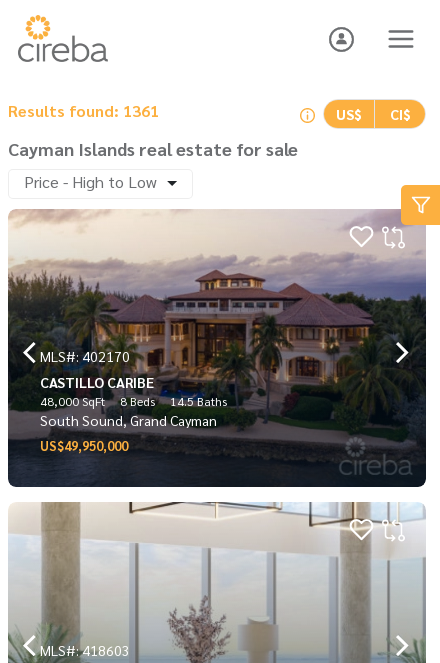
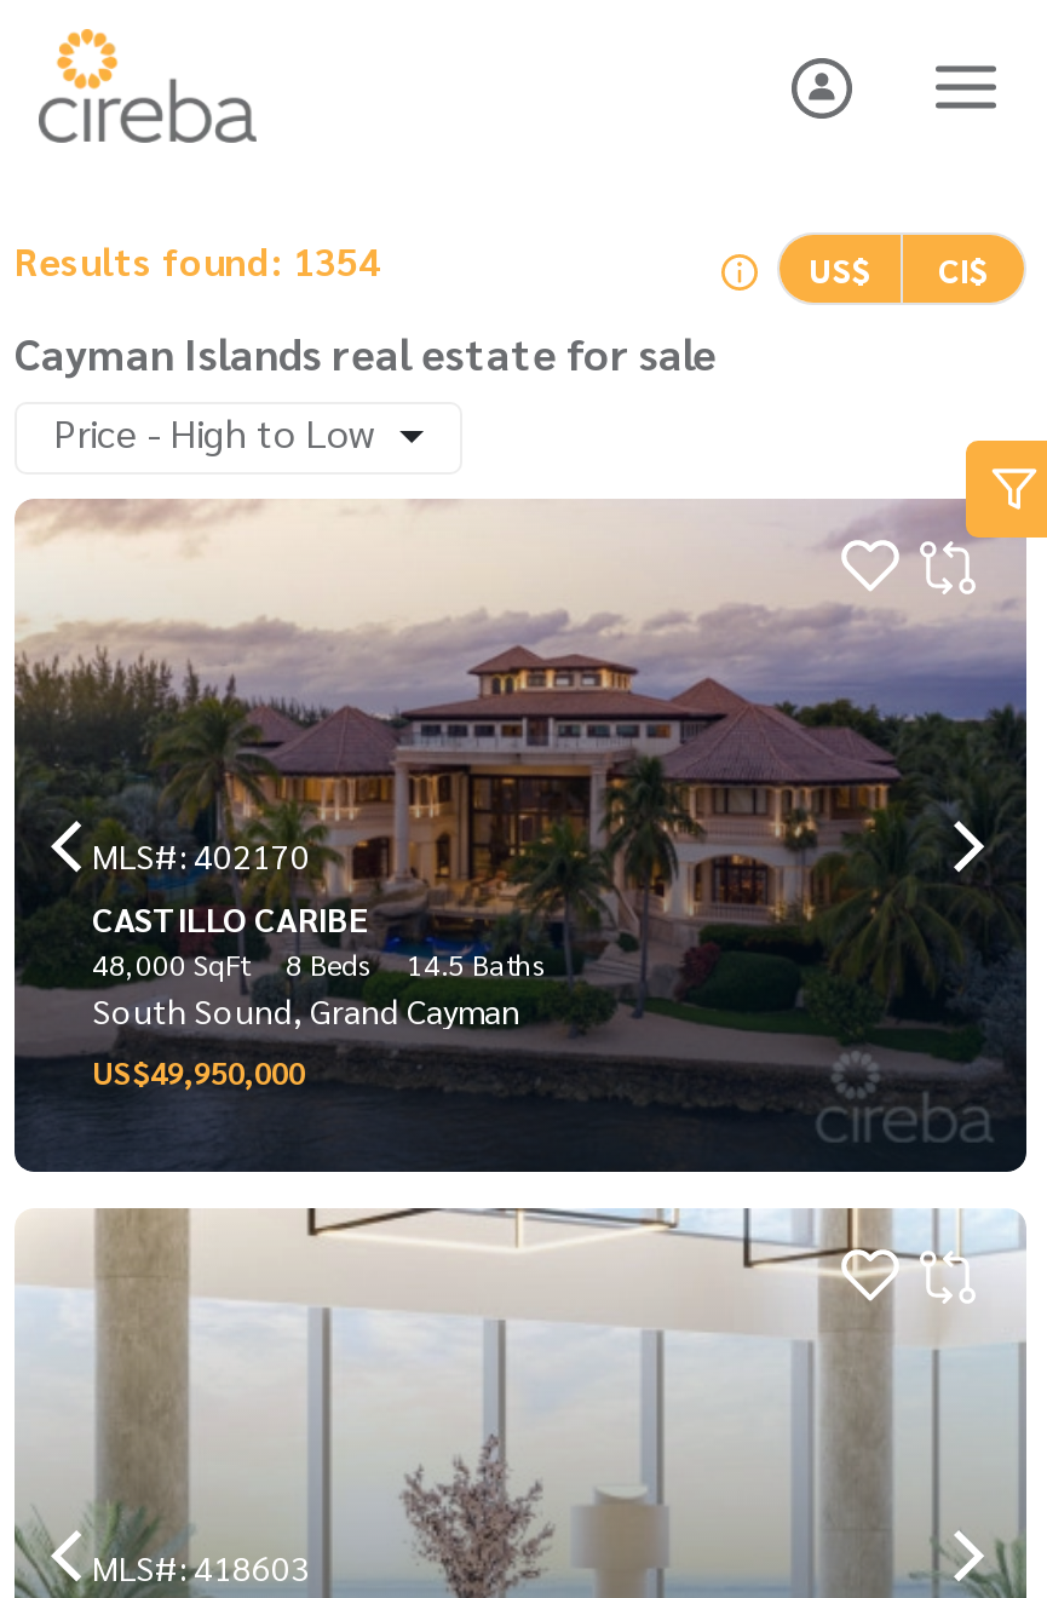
- Results found: 1361
+ Results found: 1354
